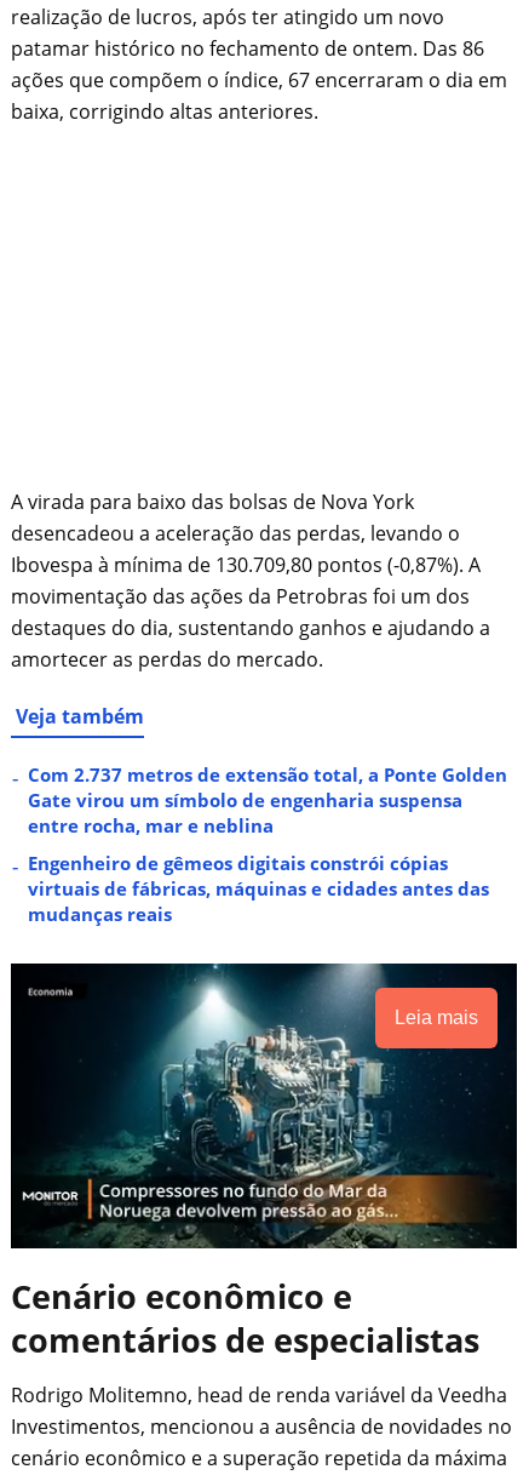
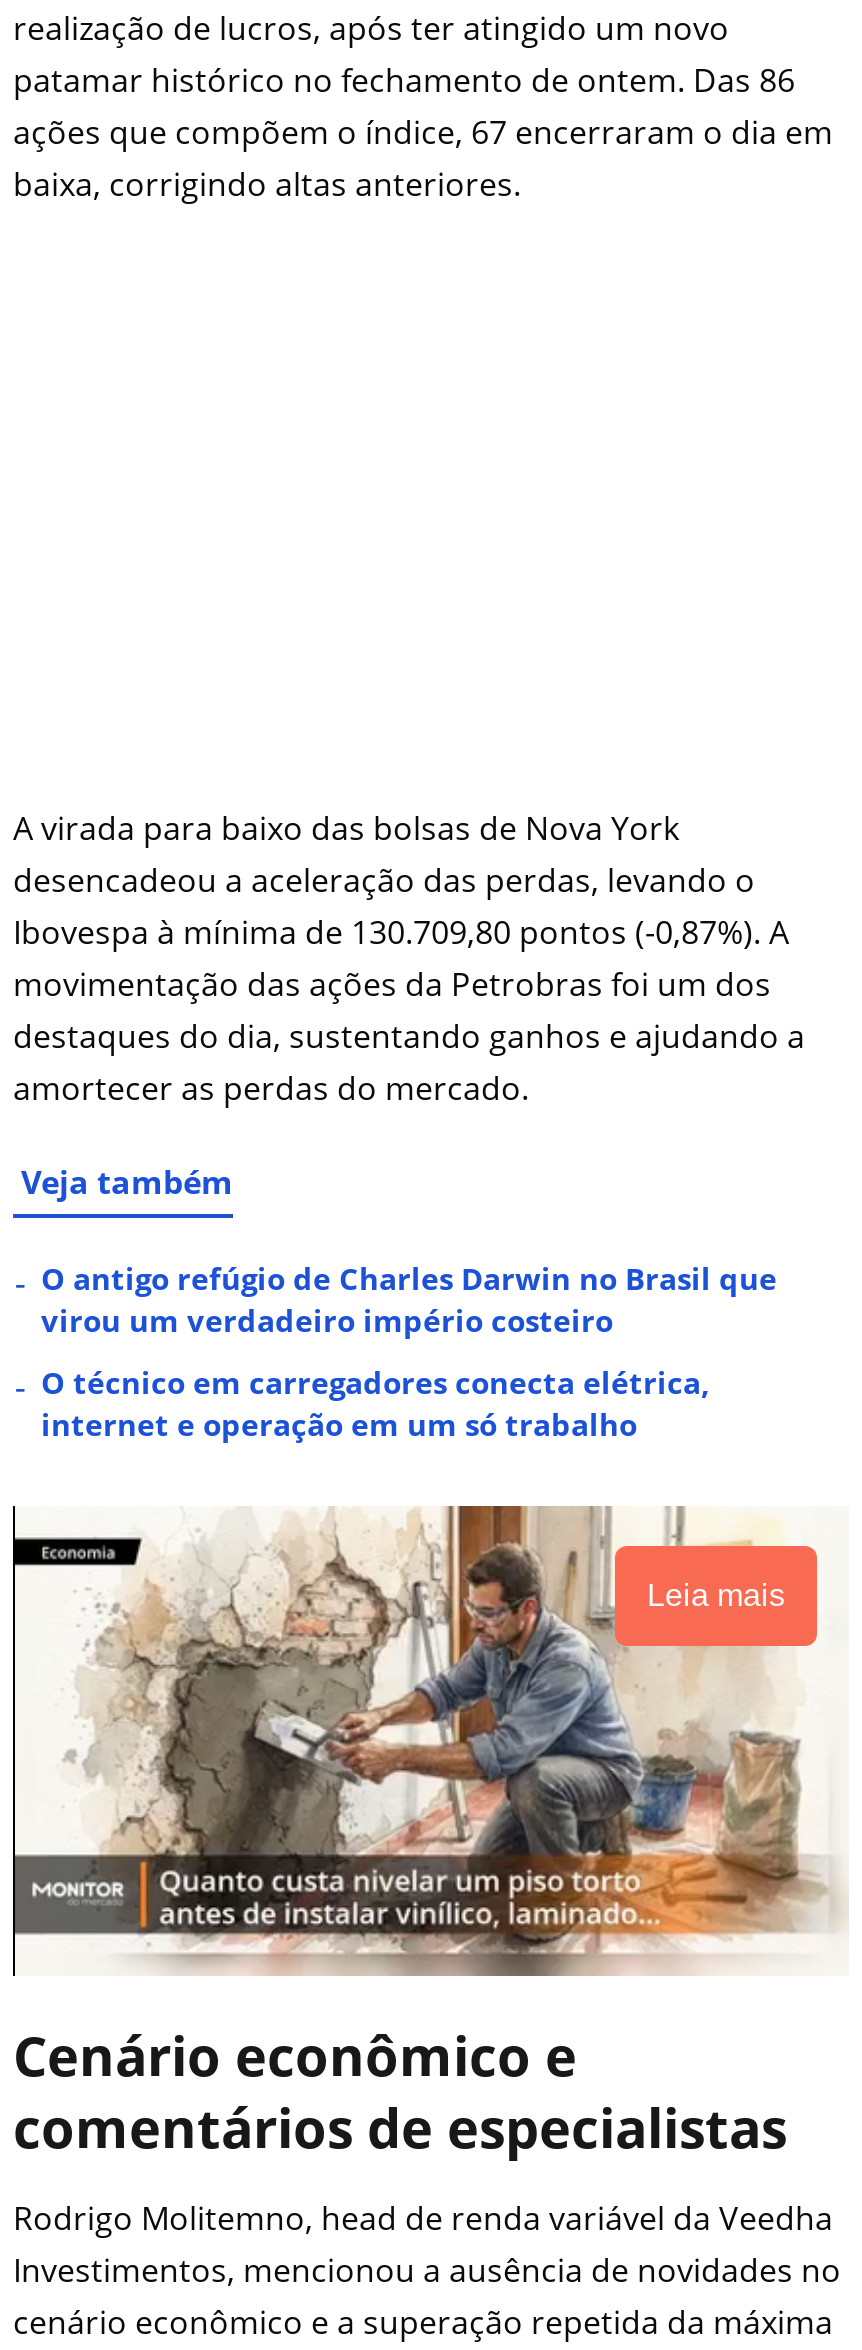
- Com 2.737 metros de extensão total, a Ponte Golden
- Gate virou um símbolo de engenharia suspensa
- entre rocha, mar e neblina
+ O antigo refúgio de Charles Darwin no Brasil que
+ virou um verdadeiro império costeiro

- Engenheiro de gêmeos digitais constrói cópias
- virtuais de fábricas, máquinas e cidades antes das
- mudanças reais
+ O técnico em carregadores conecta elétrica,
+ internet e operação em um só trabalho

- [image]
+ [image]
